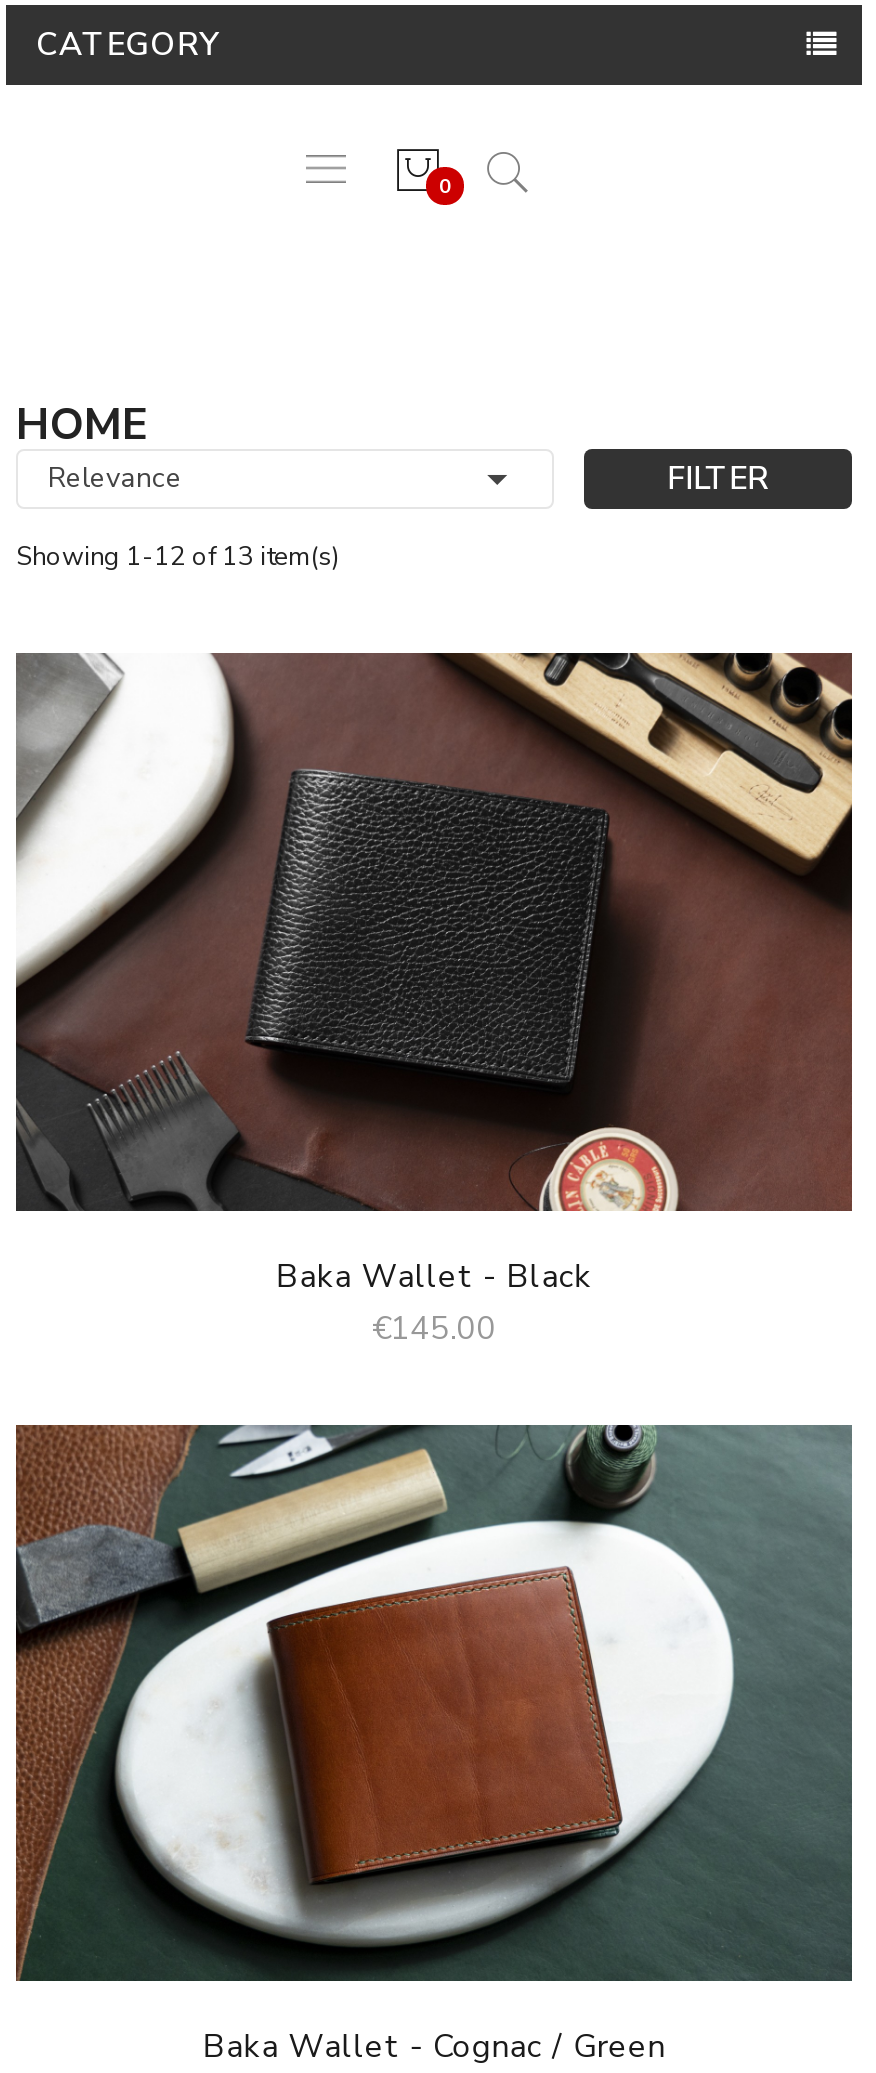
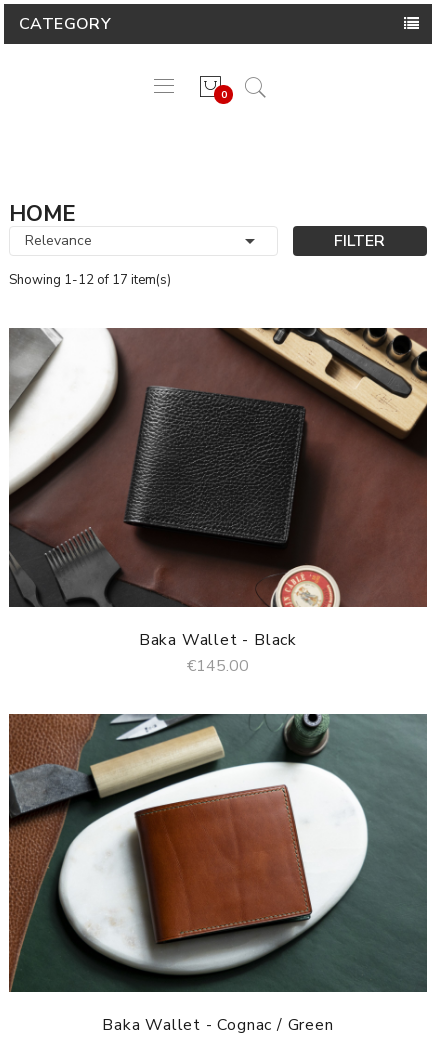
- Showing 1-12 of 13 item(s)
+ Showing 1-12 of 17 item(s)
